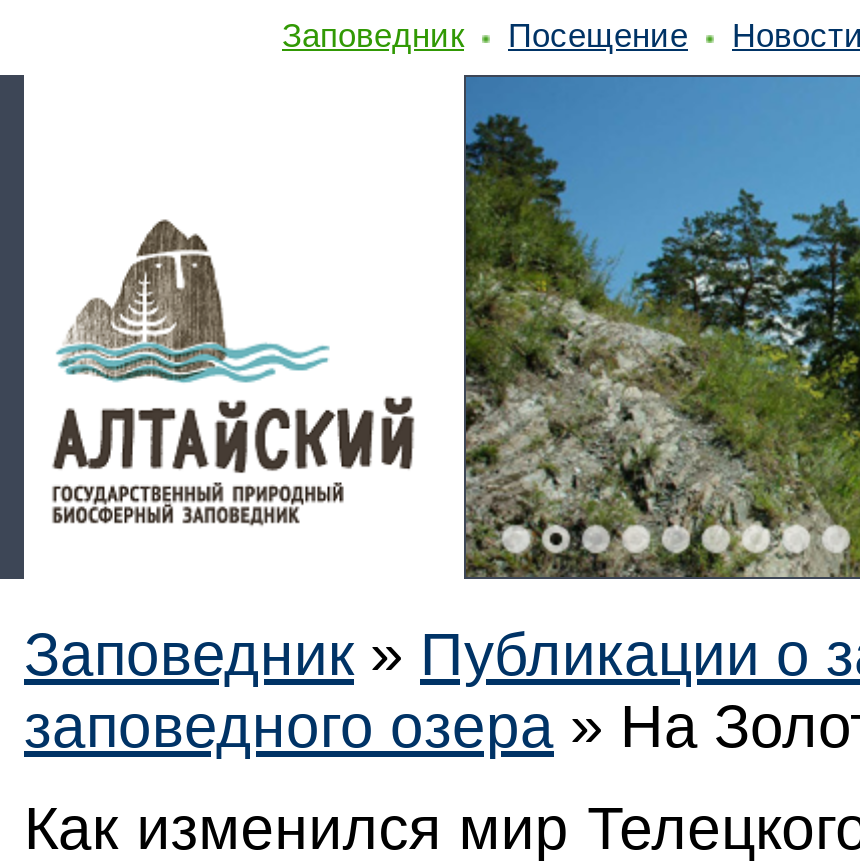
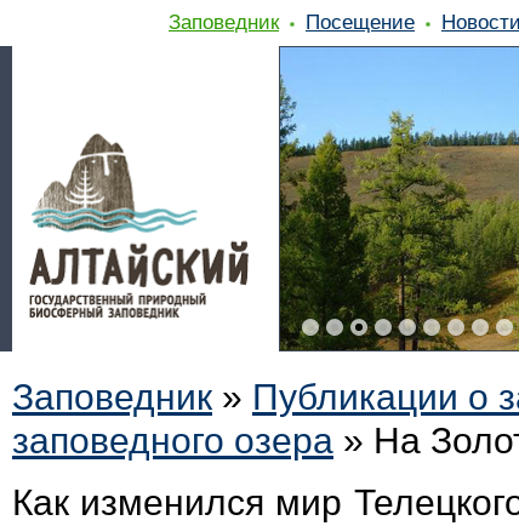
- [image]
+ [image]
